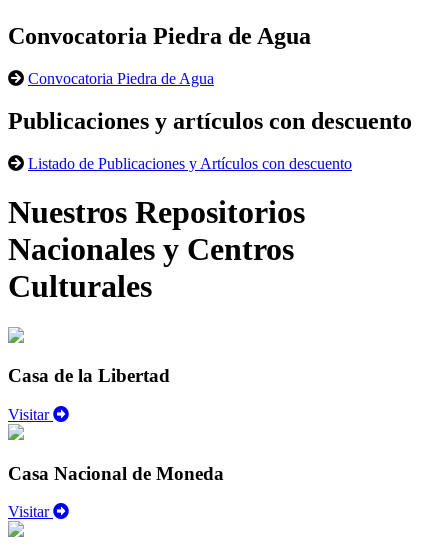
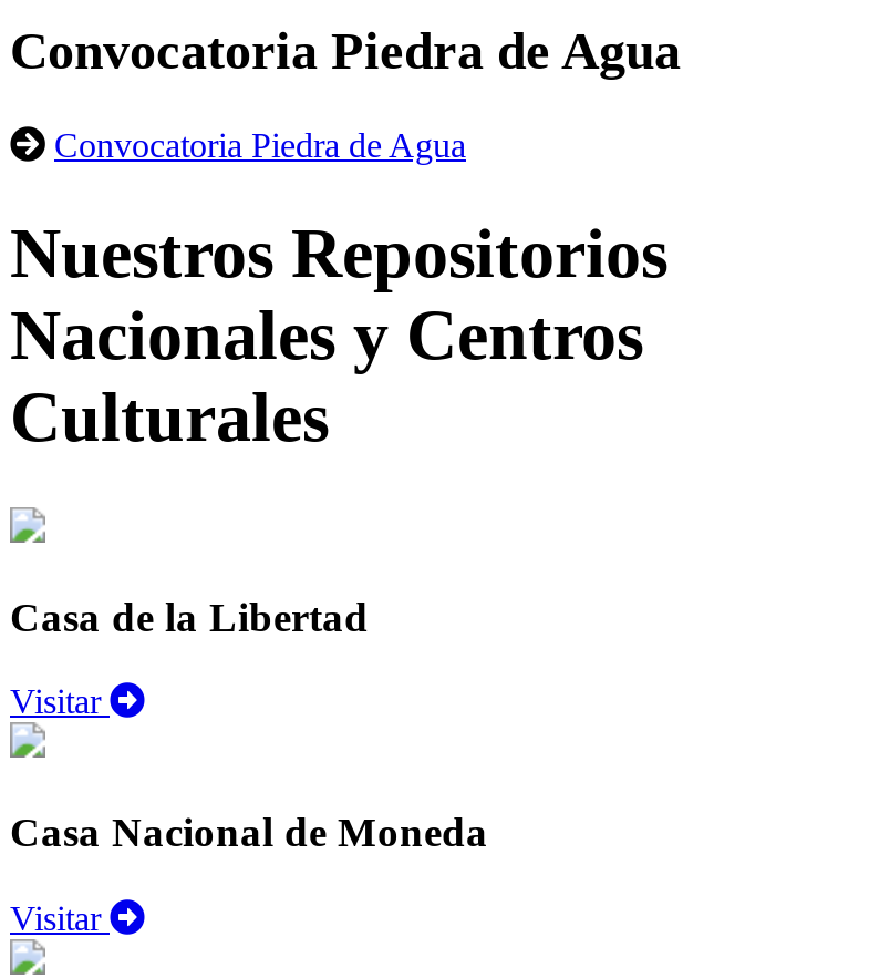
- Publicaciones y artículos con descuento
- Listado de Publicaciones y Artículos con descuento
